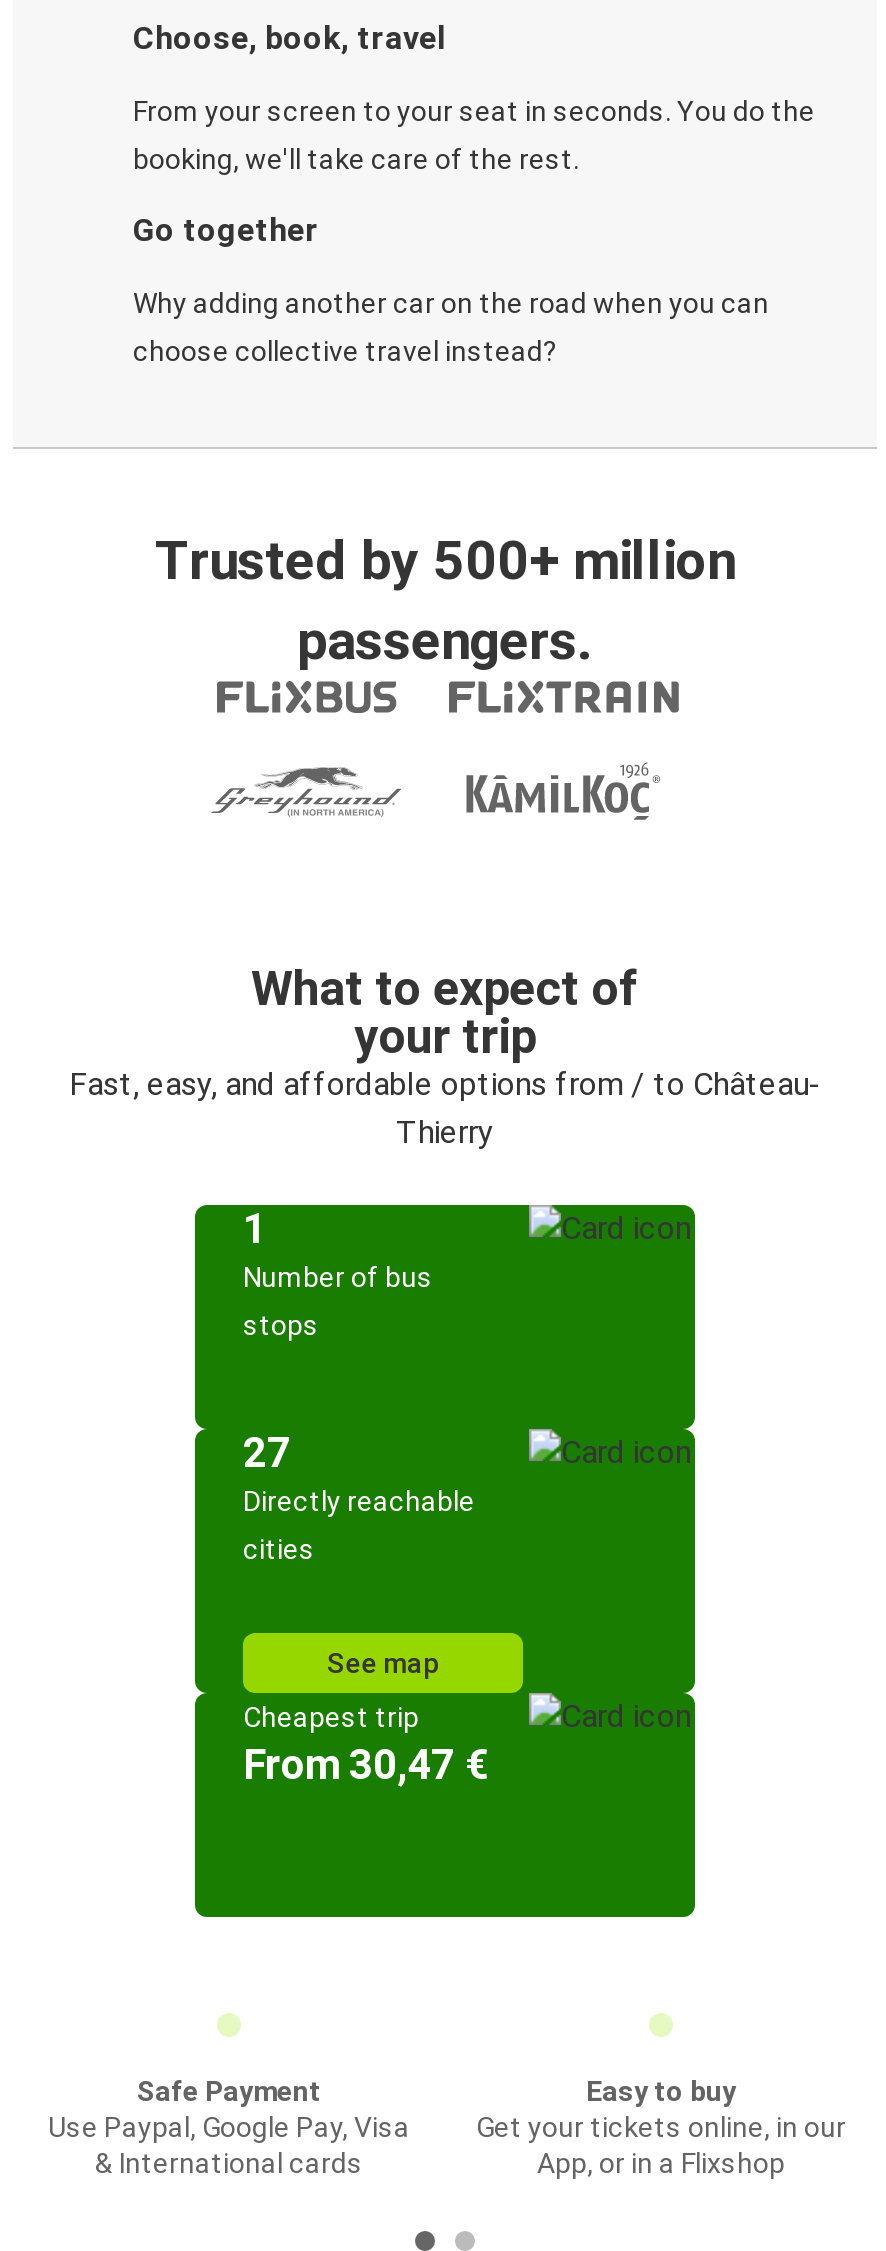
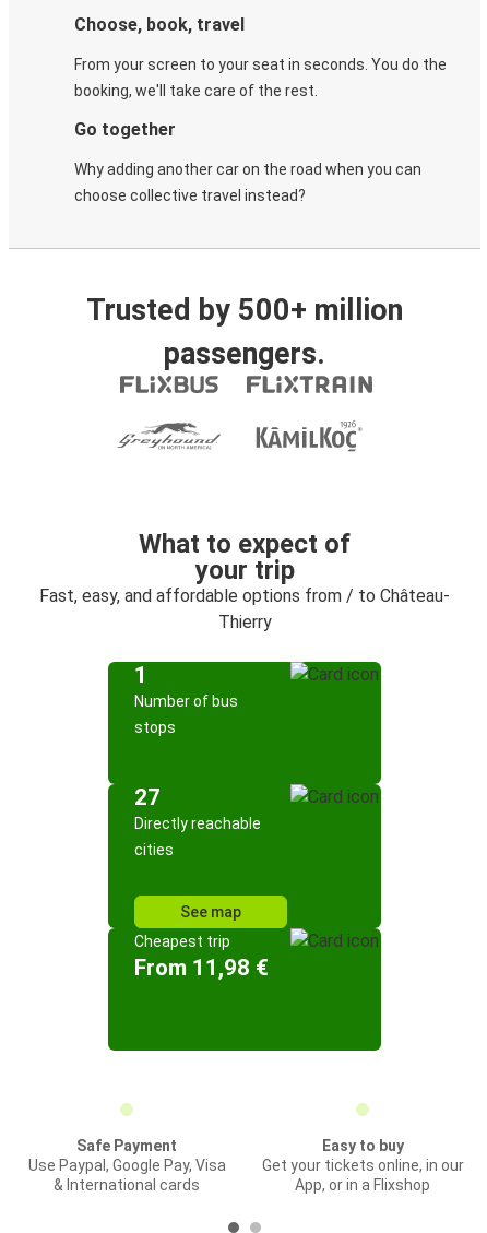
- From 30,47 €
+ From 11,98 €
